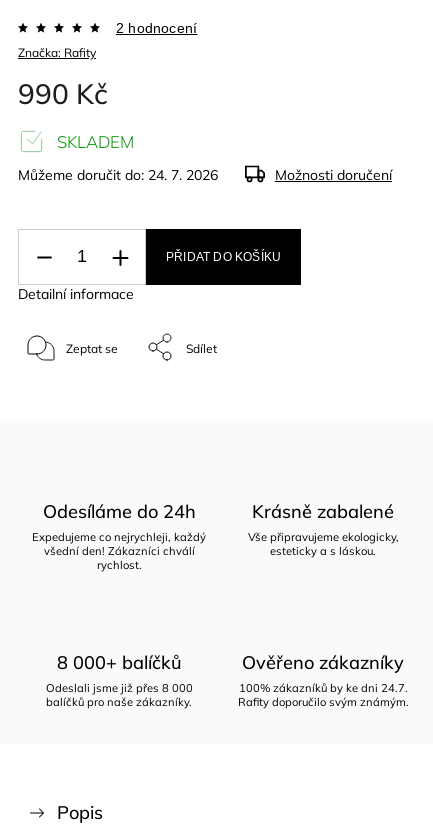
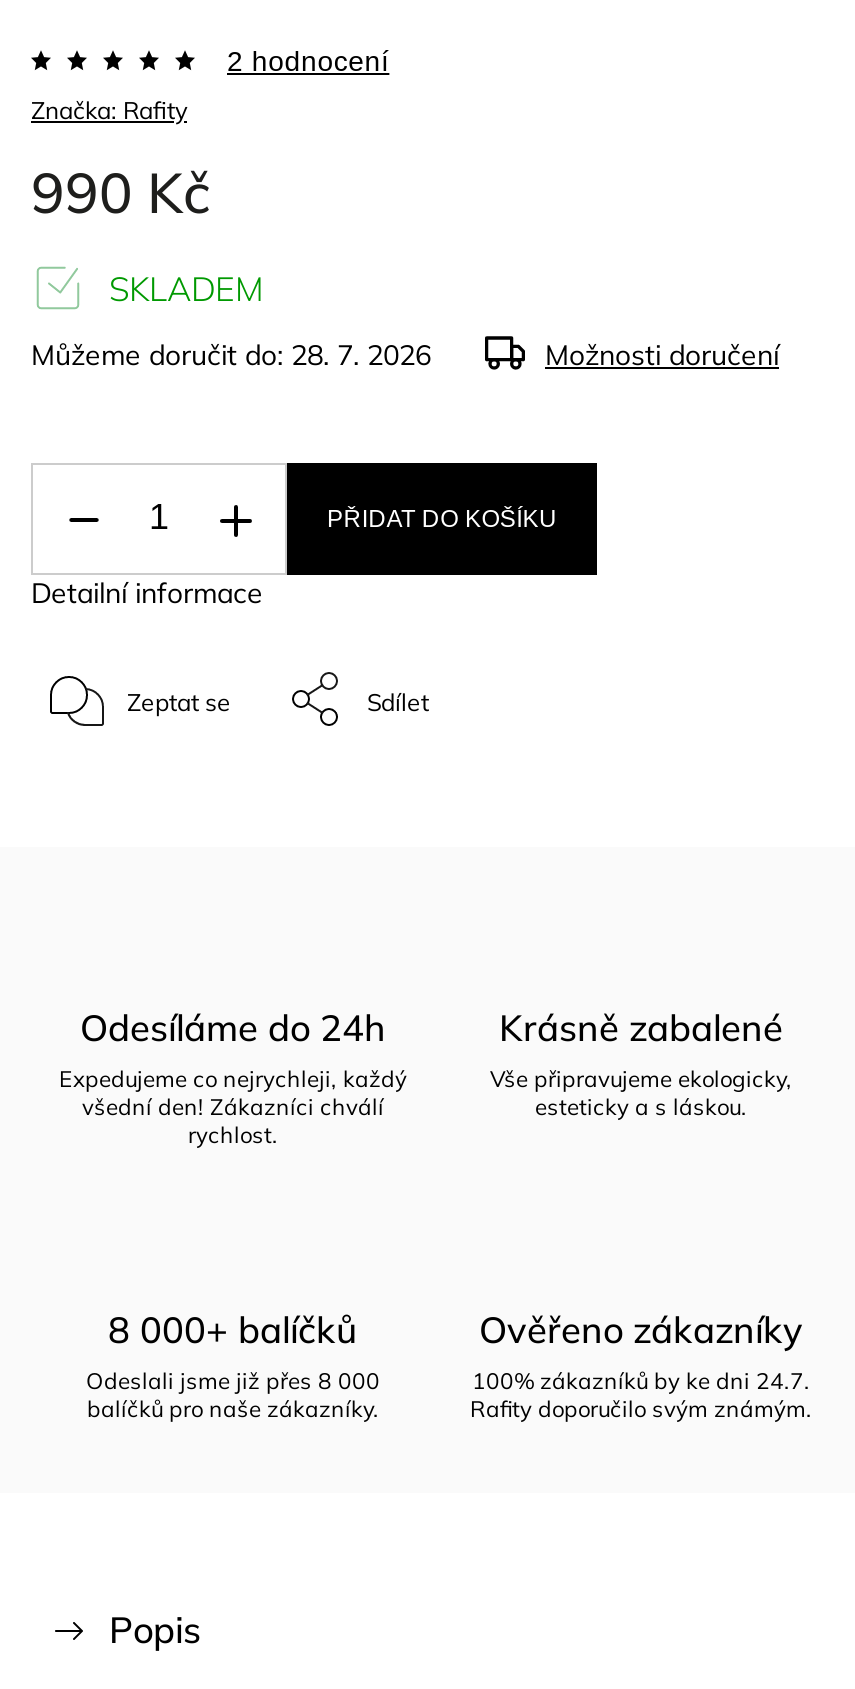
- Můžeme doručit do: 24. 7. 2026
+ Můžeme doručit do: 28. 7. 2026
